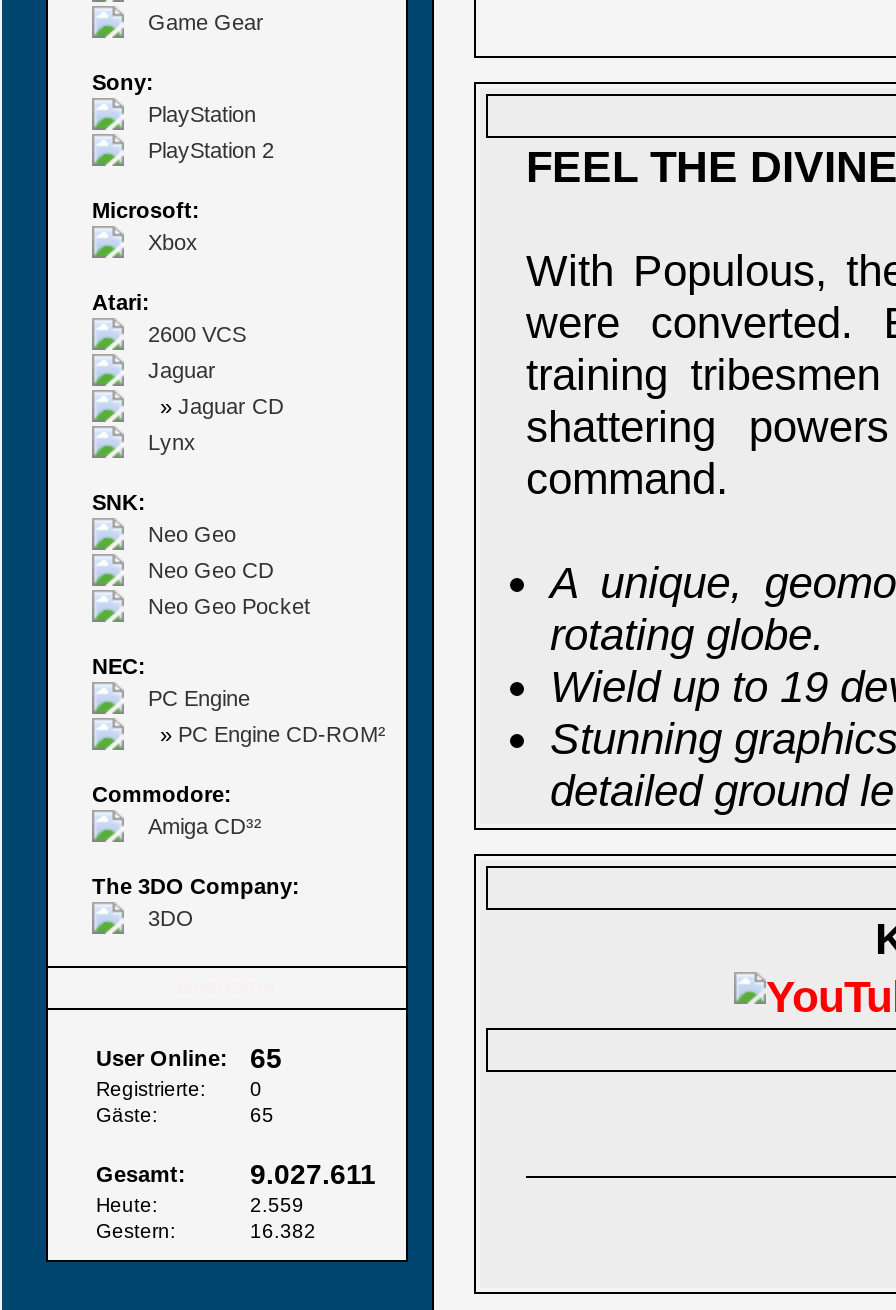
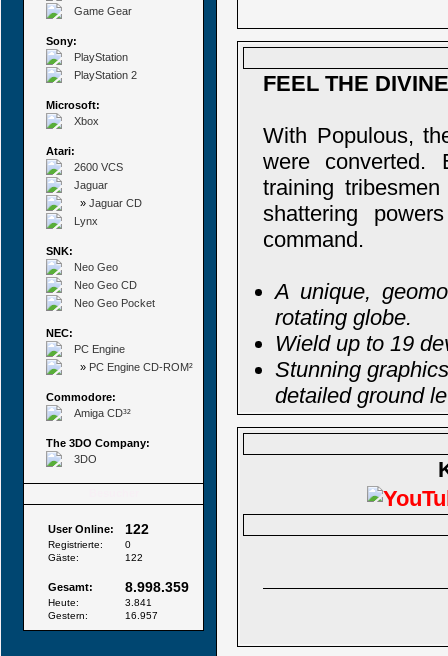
- User Online: 65
+ User Online: 122

- 65
+ 122

- 9.027.611
+ 8.998.359

- 2.559
+ 3.841

- 16.382
+ 16.957
